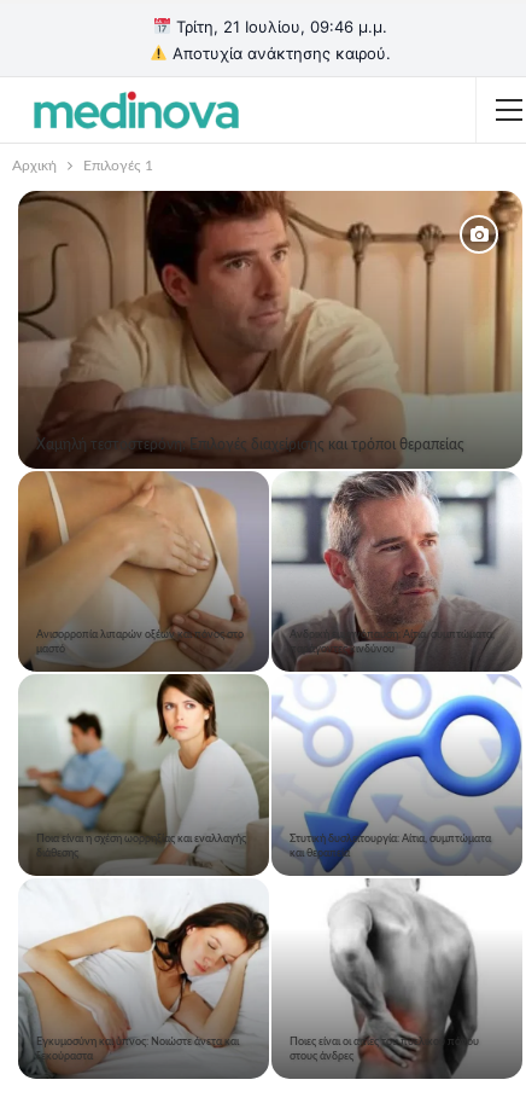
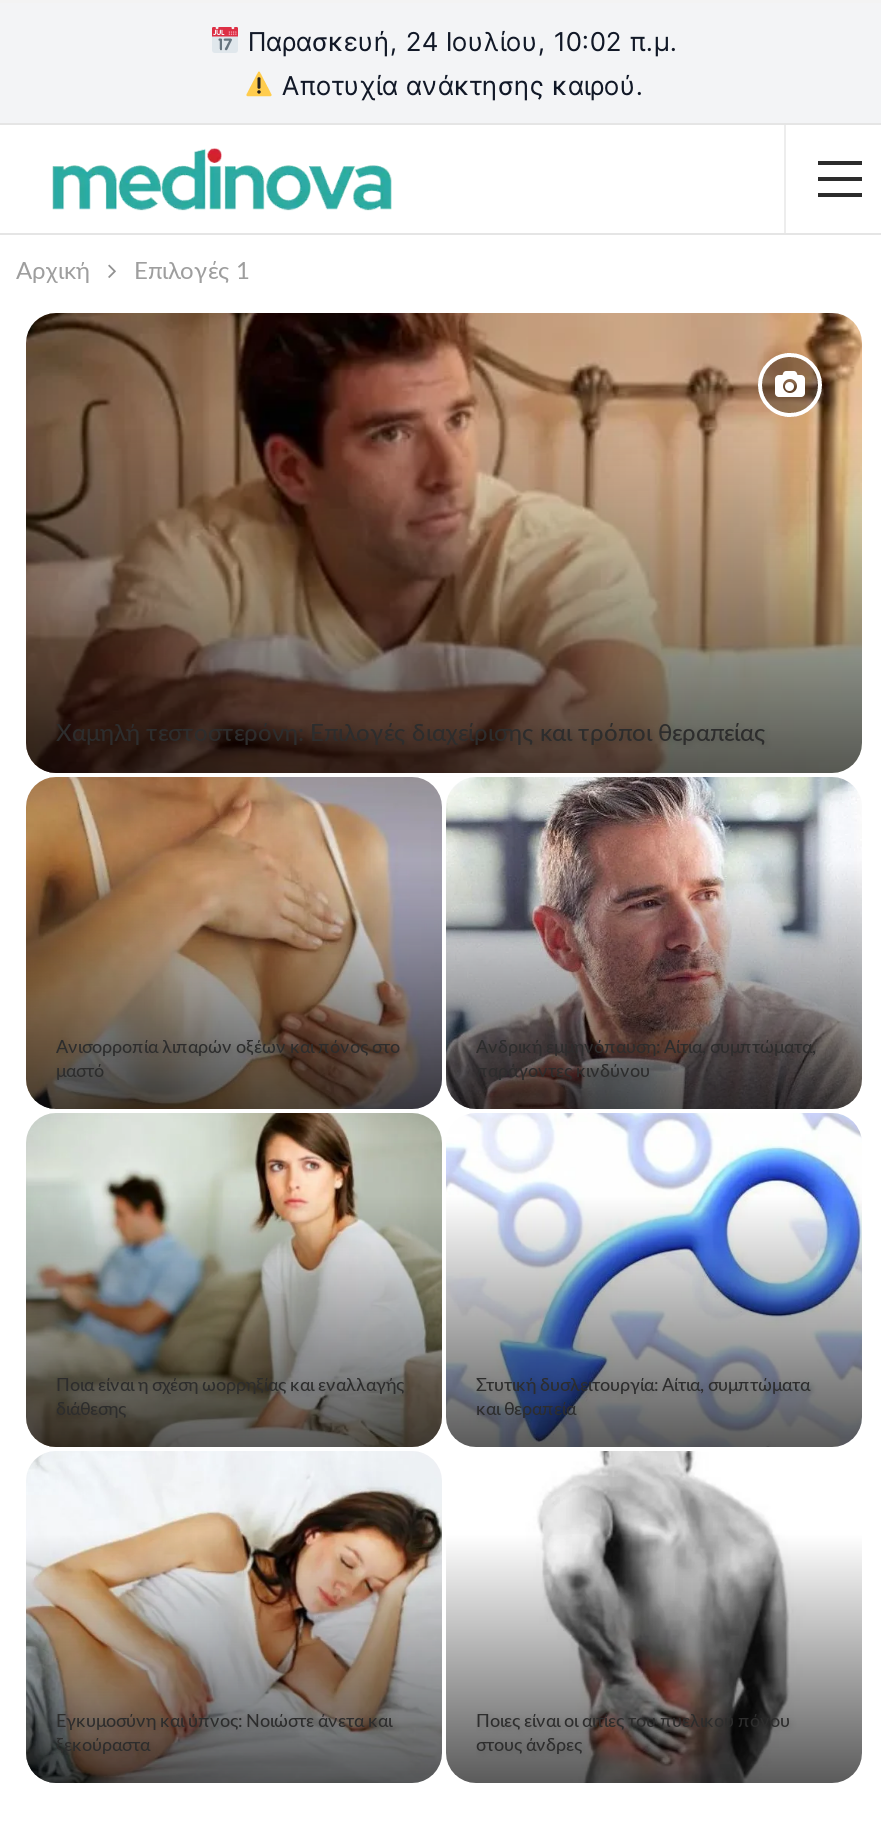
- Τρίτη, 21 Ιουλίου, 09:46 μ.μ.
+ Παρασκευή, 24 Ιουλίου, 10:02 π.μ.
